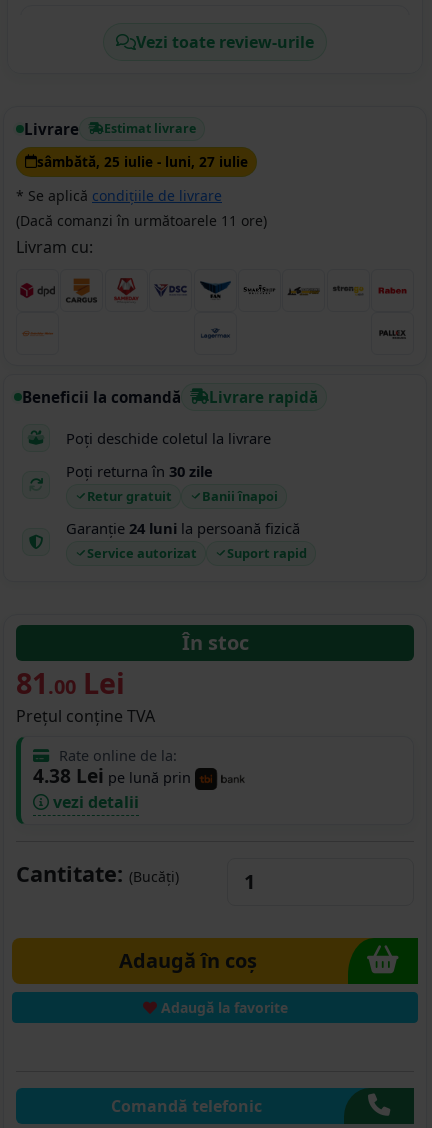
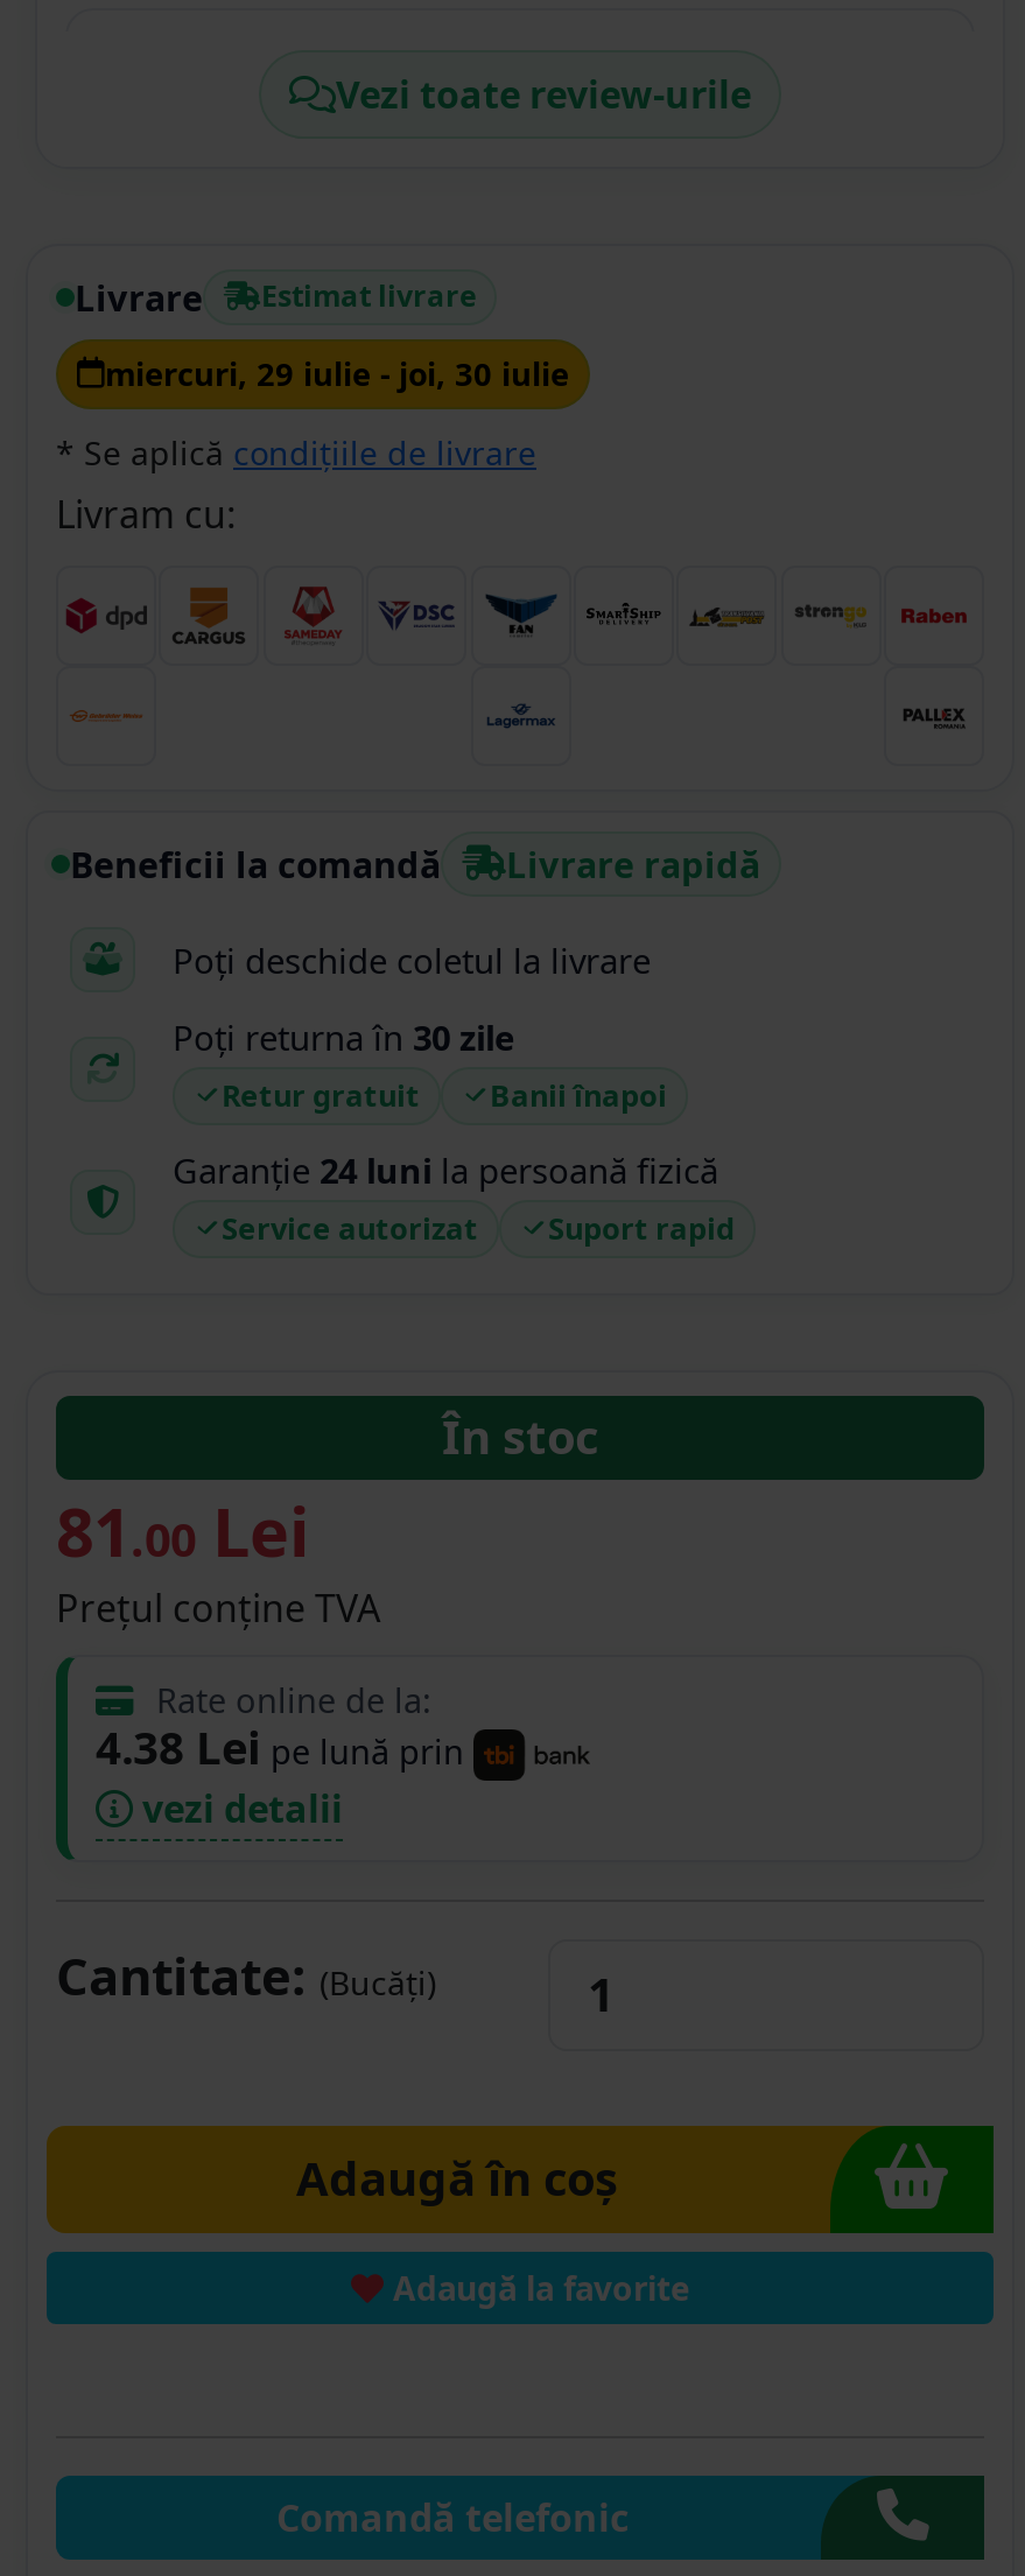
- sâmbătă, 25 iulie - luni, 27 iulie
+ miercuri, 29 iulie - joi, 30 iulie

- (Dacă comanzi în următoarele 11 ore)
